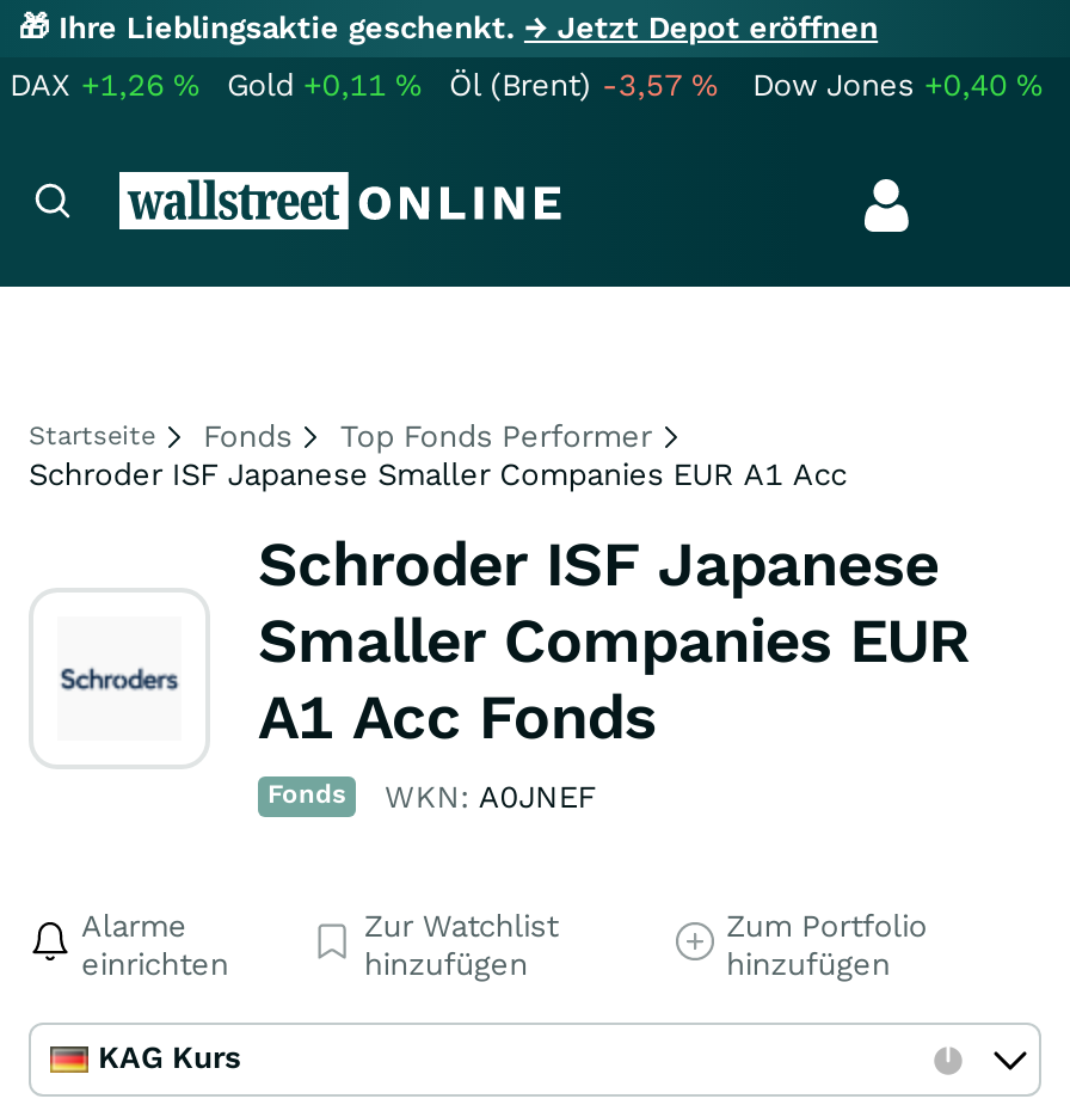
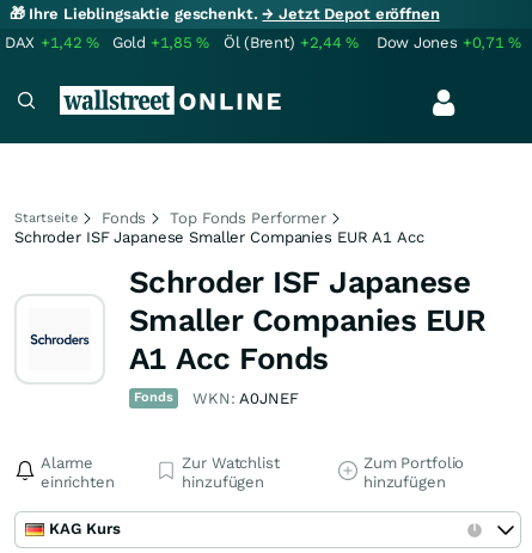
- DAX +1,26%
+ DAX +1,42%

- Gold +0,11%
+ Gold +1,85%

- Öl (Brent) -3,57%
+ Öl (Brent) +2,44%

- Dow Jones +0,40%
+ Dow Jones +0,71%
